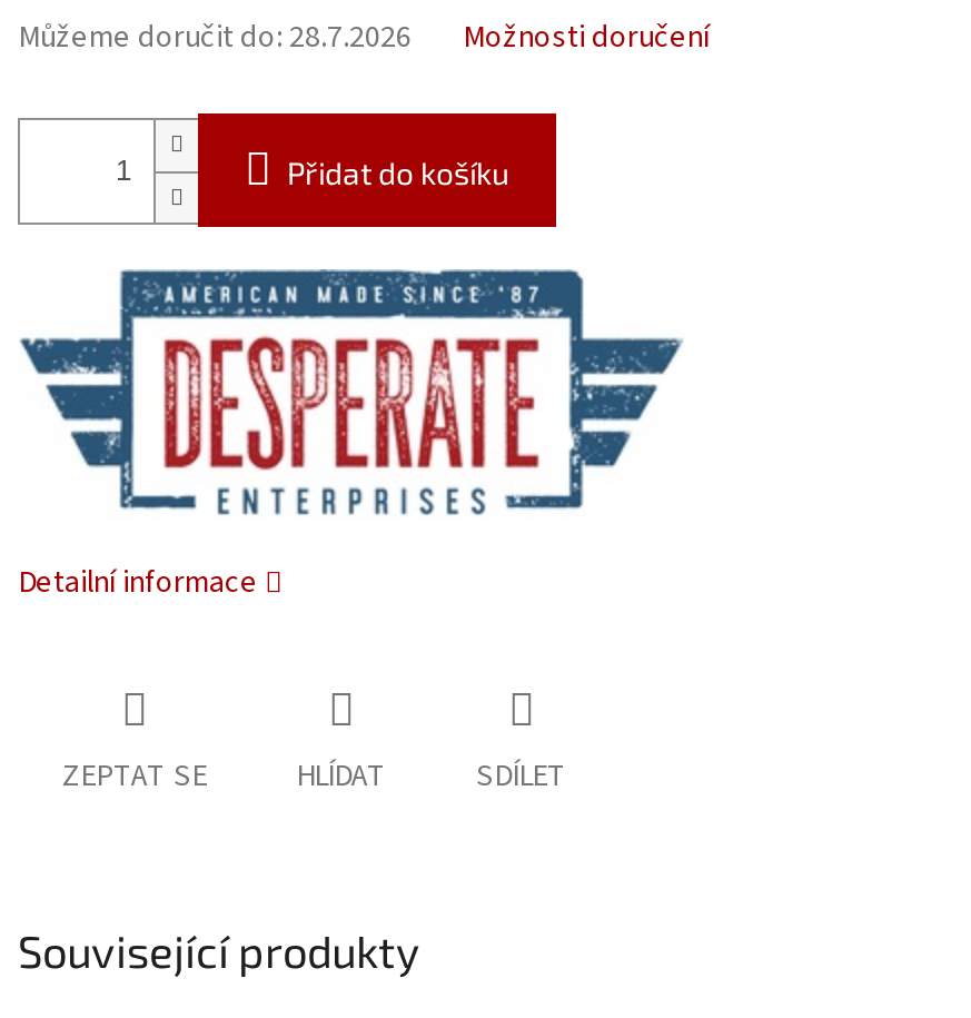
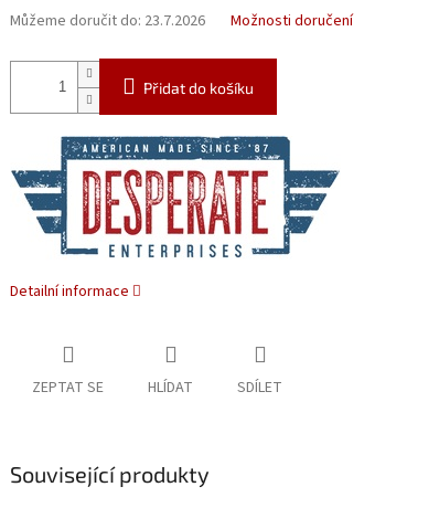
- Můžeme doručit do: 28.7.2026
+ Můžeme doručit do: 23.7.2026
